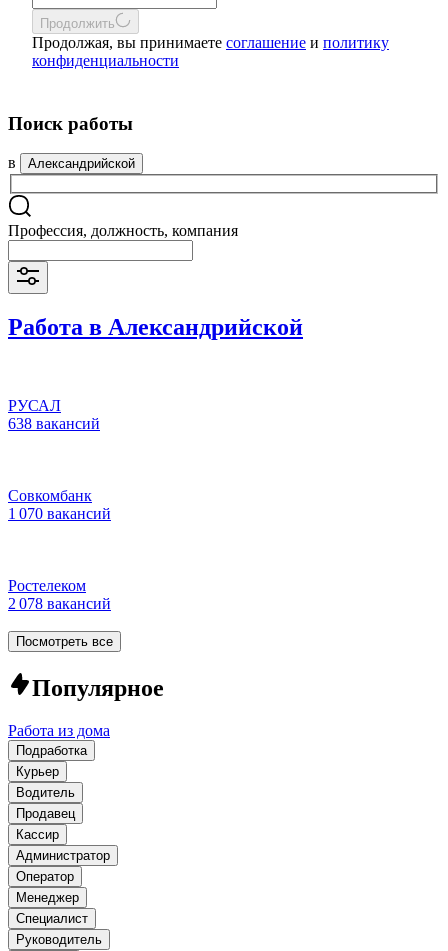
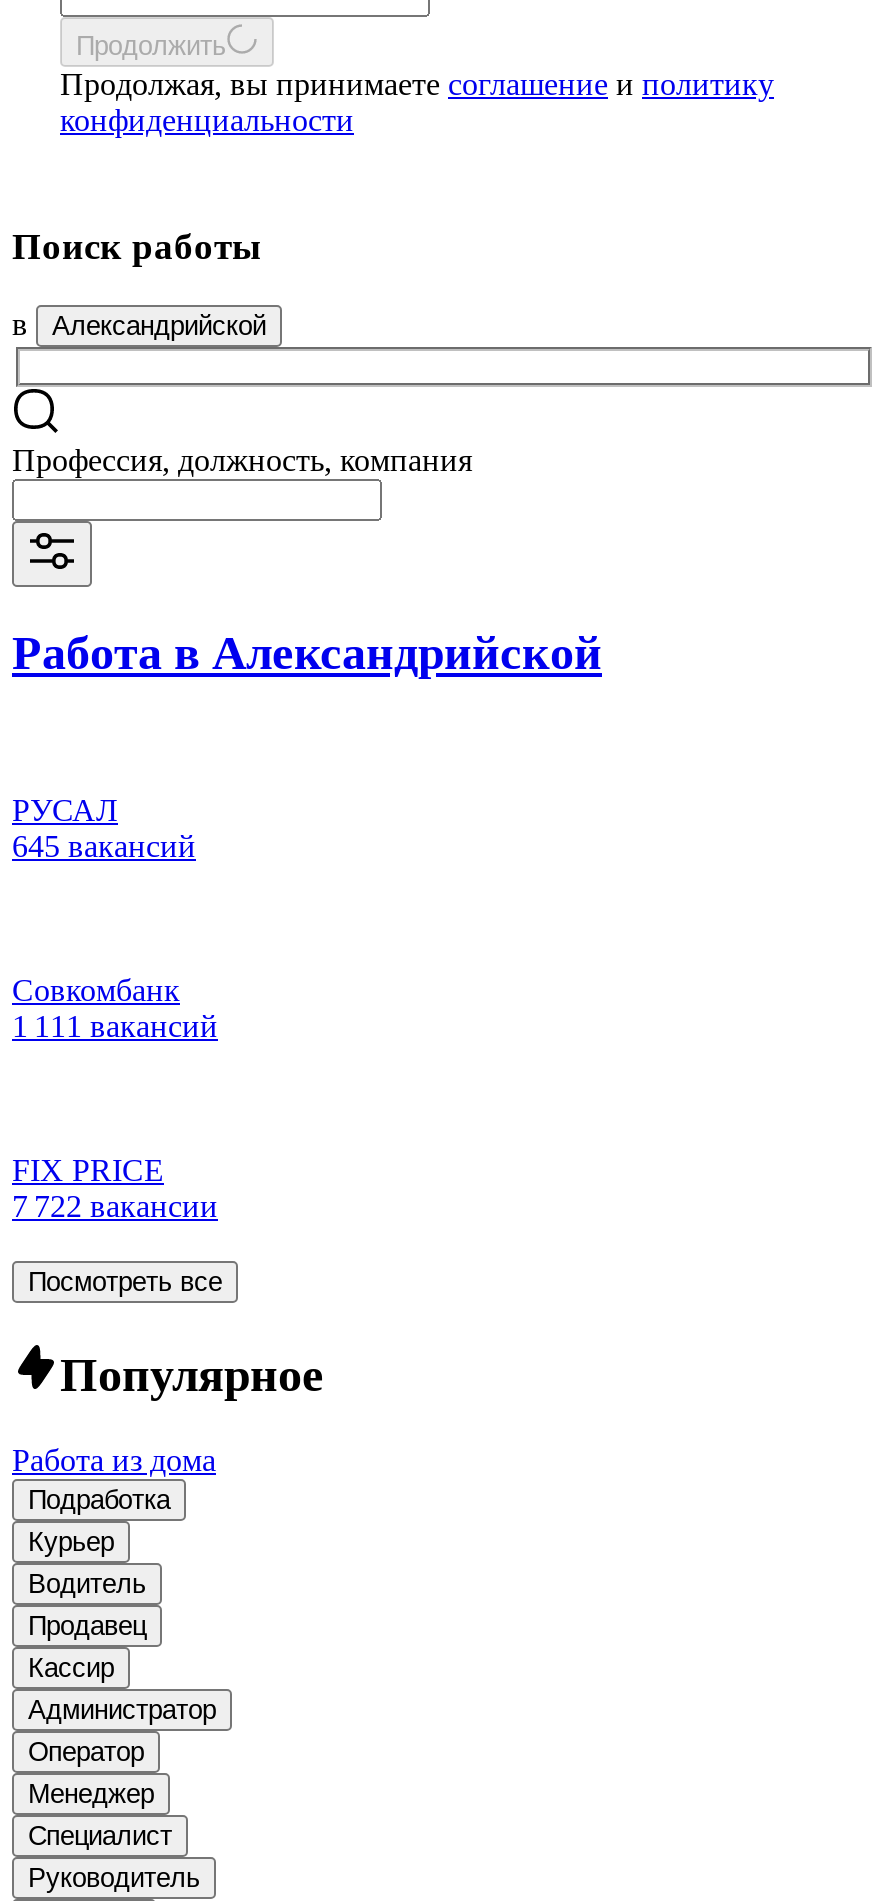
- 638 вакансий
+ 645 вакансий

- 1 070 вакансий
+ 1 111 вакансий

- Ростелеком
- 2 078 вакансий
+ FIX PRICE
+ 7 722 вакансии
